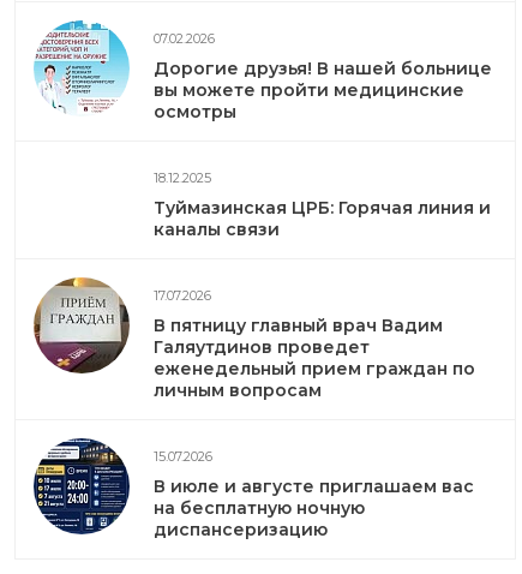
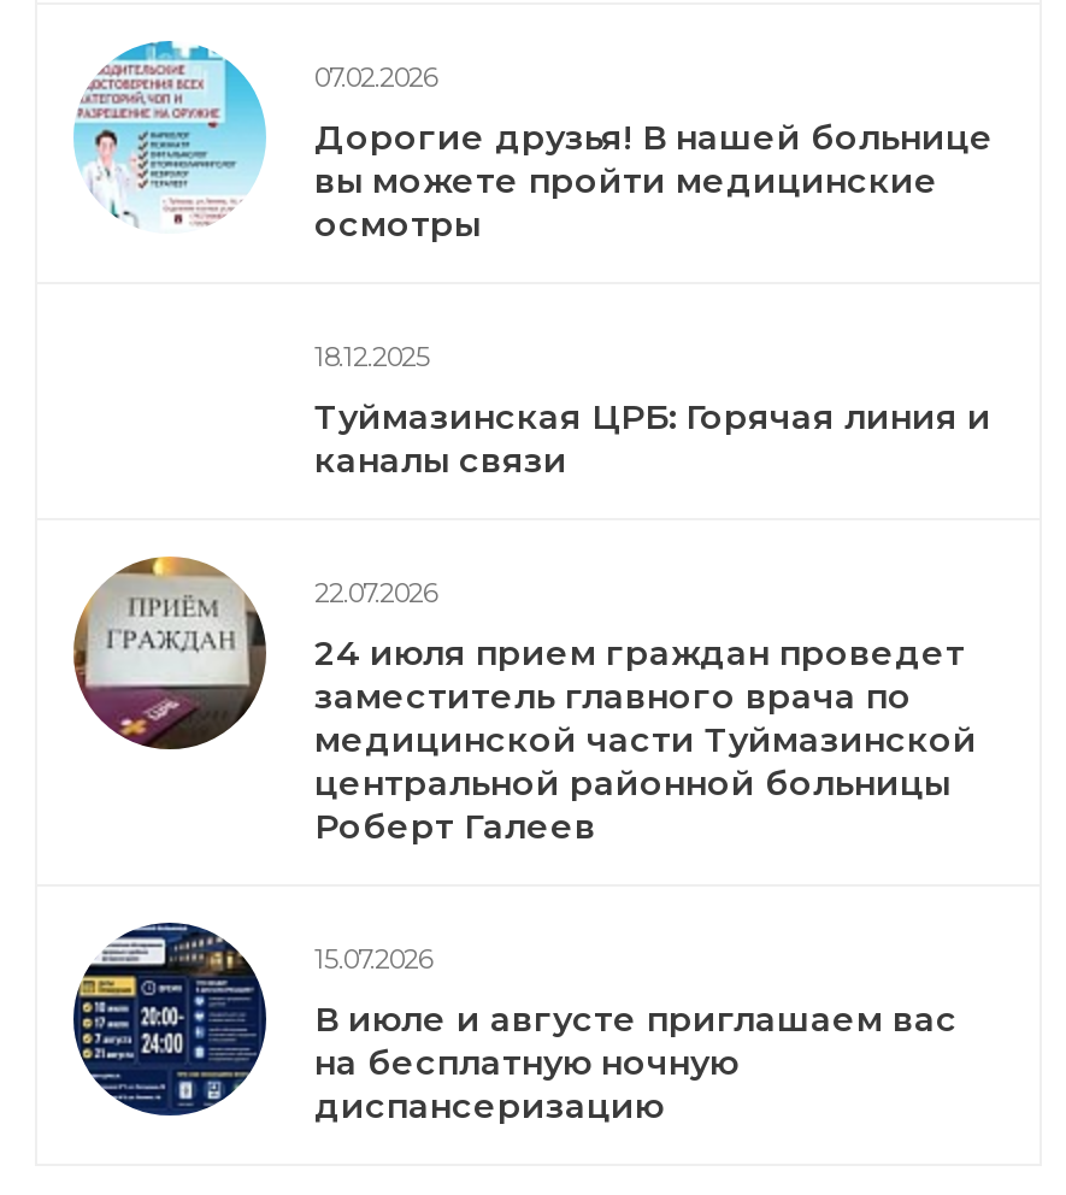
- 17.07.2026
+ 22.07.2026

- В пятницу главный врач Вадим
- Галяутдинов проведет
- еженедельный прием граждан по
- личным вопросам
+ 24 июля прием граждан проведет
+ заместитель главного врача по
+ медицинской части Туймазинской
+ центральной районной больницы
+ Роберт Галеев
